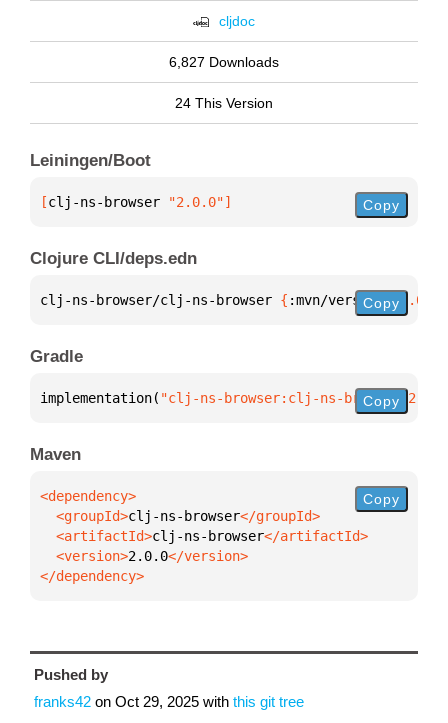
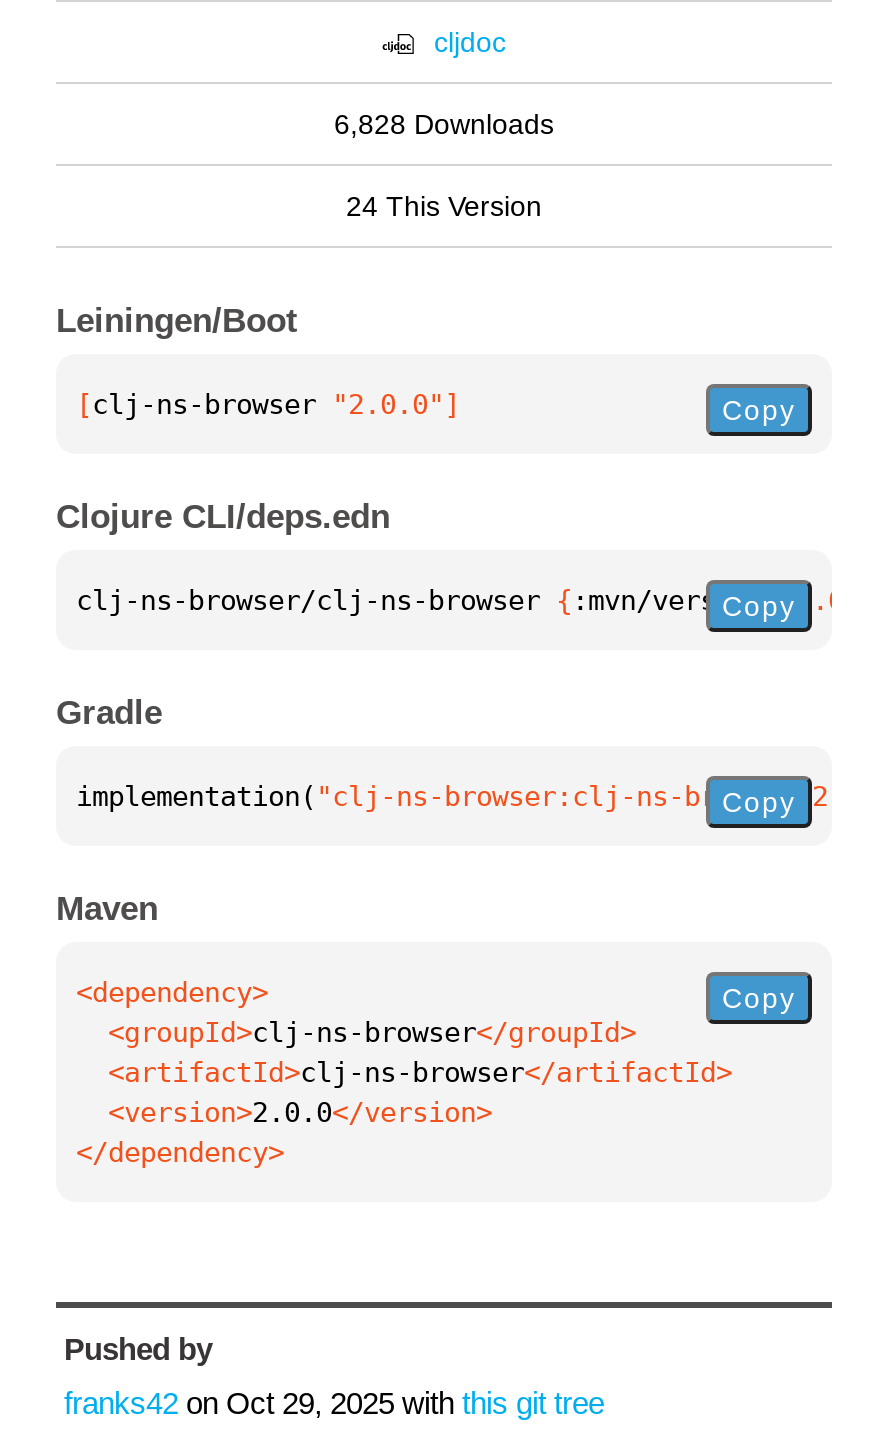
- 6,827 Downloads
+ 6,828 Downloads
